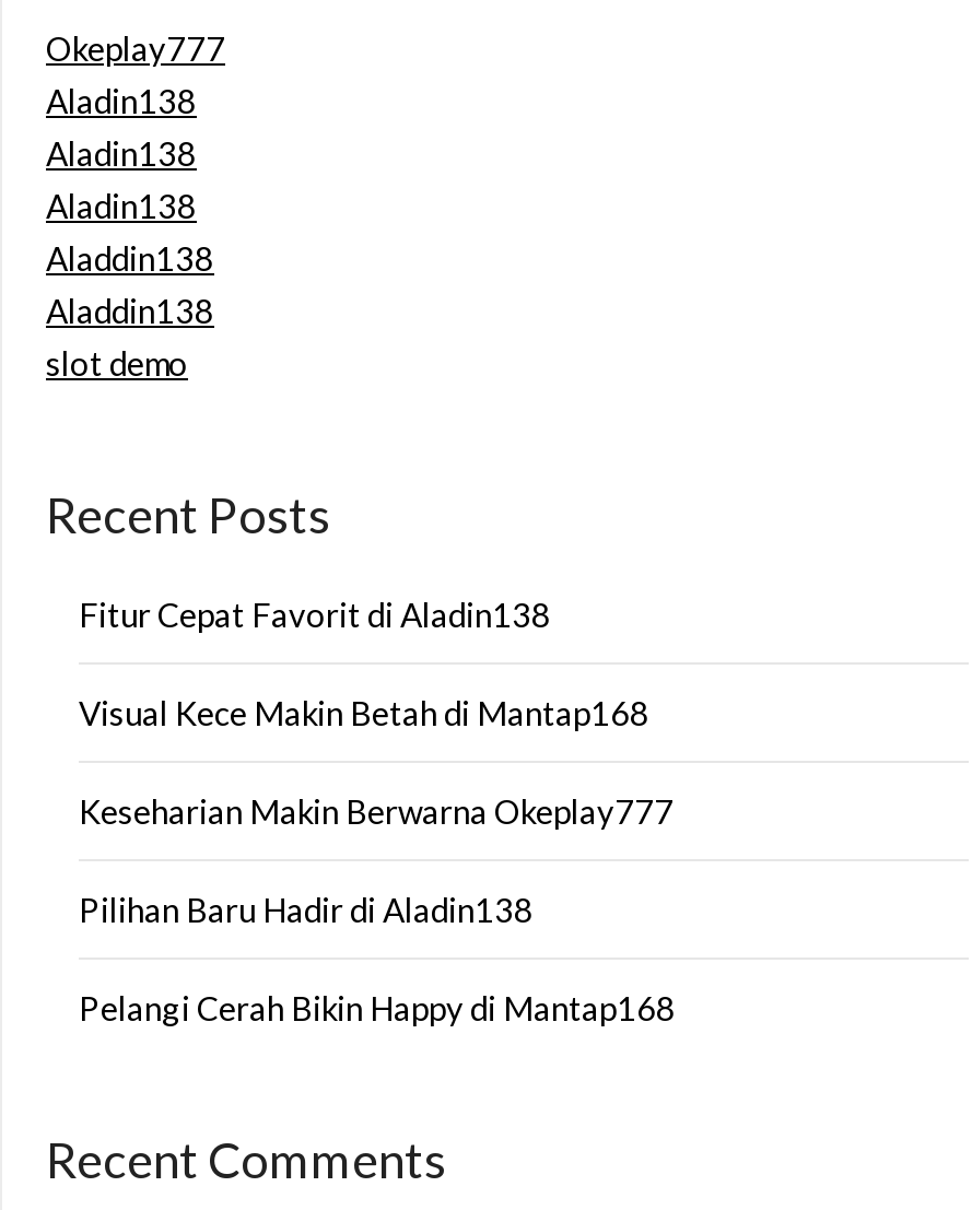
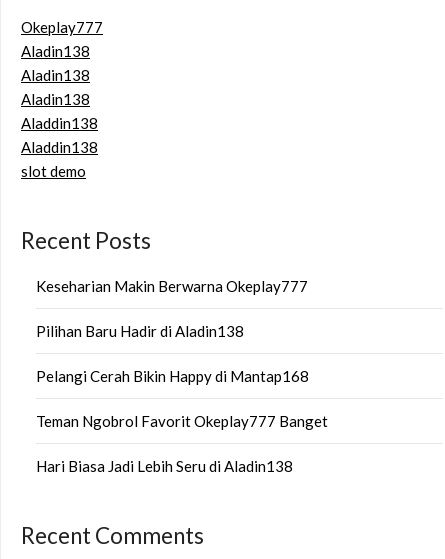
- Fitur Cepat Favorit di Aladin138
- Visual Kece Makin Betah di Mantap168

moved up: Keseharian Makin Berwarna Okeplay777 | Pilihan Baru Hadir di Aladin138 | Pelangi Cerah Bikin Happy di Mantap168

+ Teman Ngobrol Favorit Okeplay777 Banget
+ Hari Biasa Jadi Lebih Seru di Aladin138
